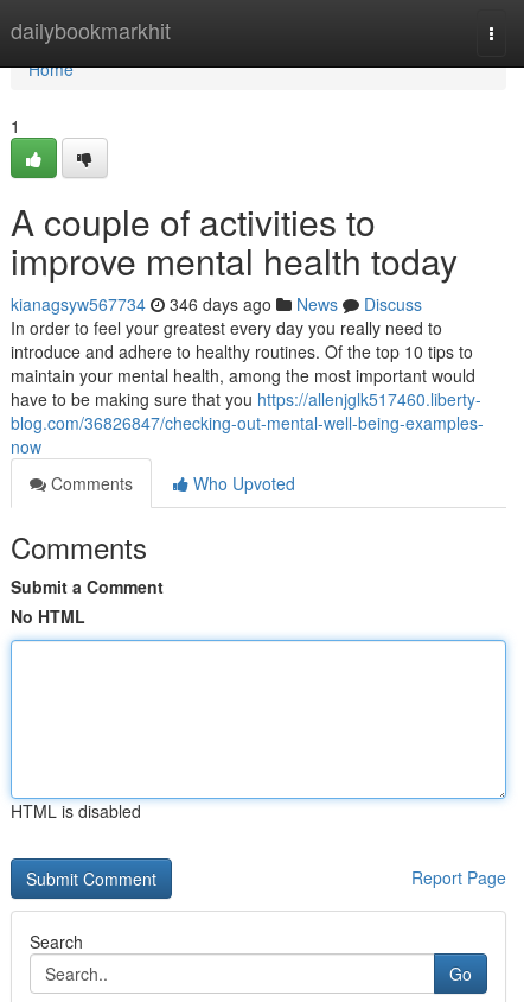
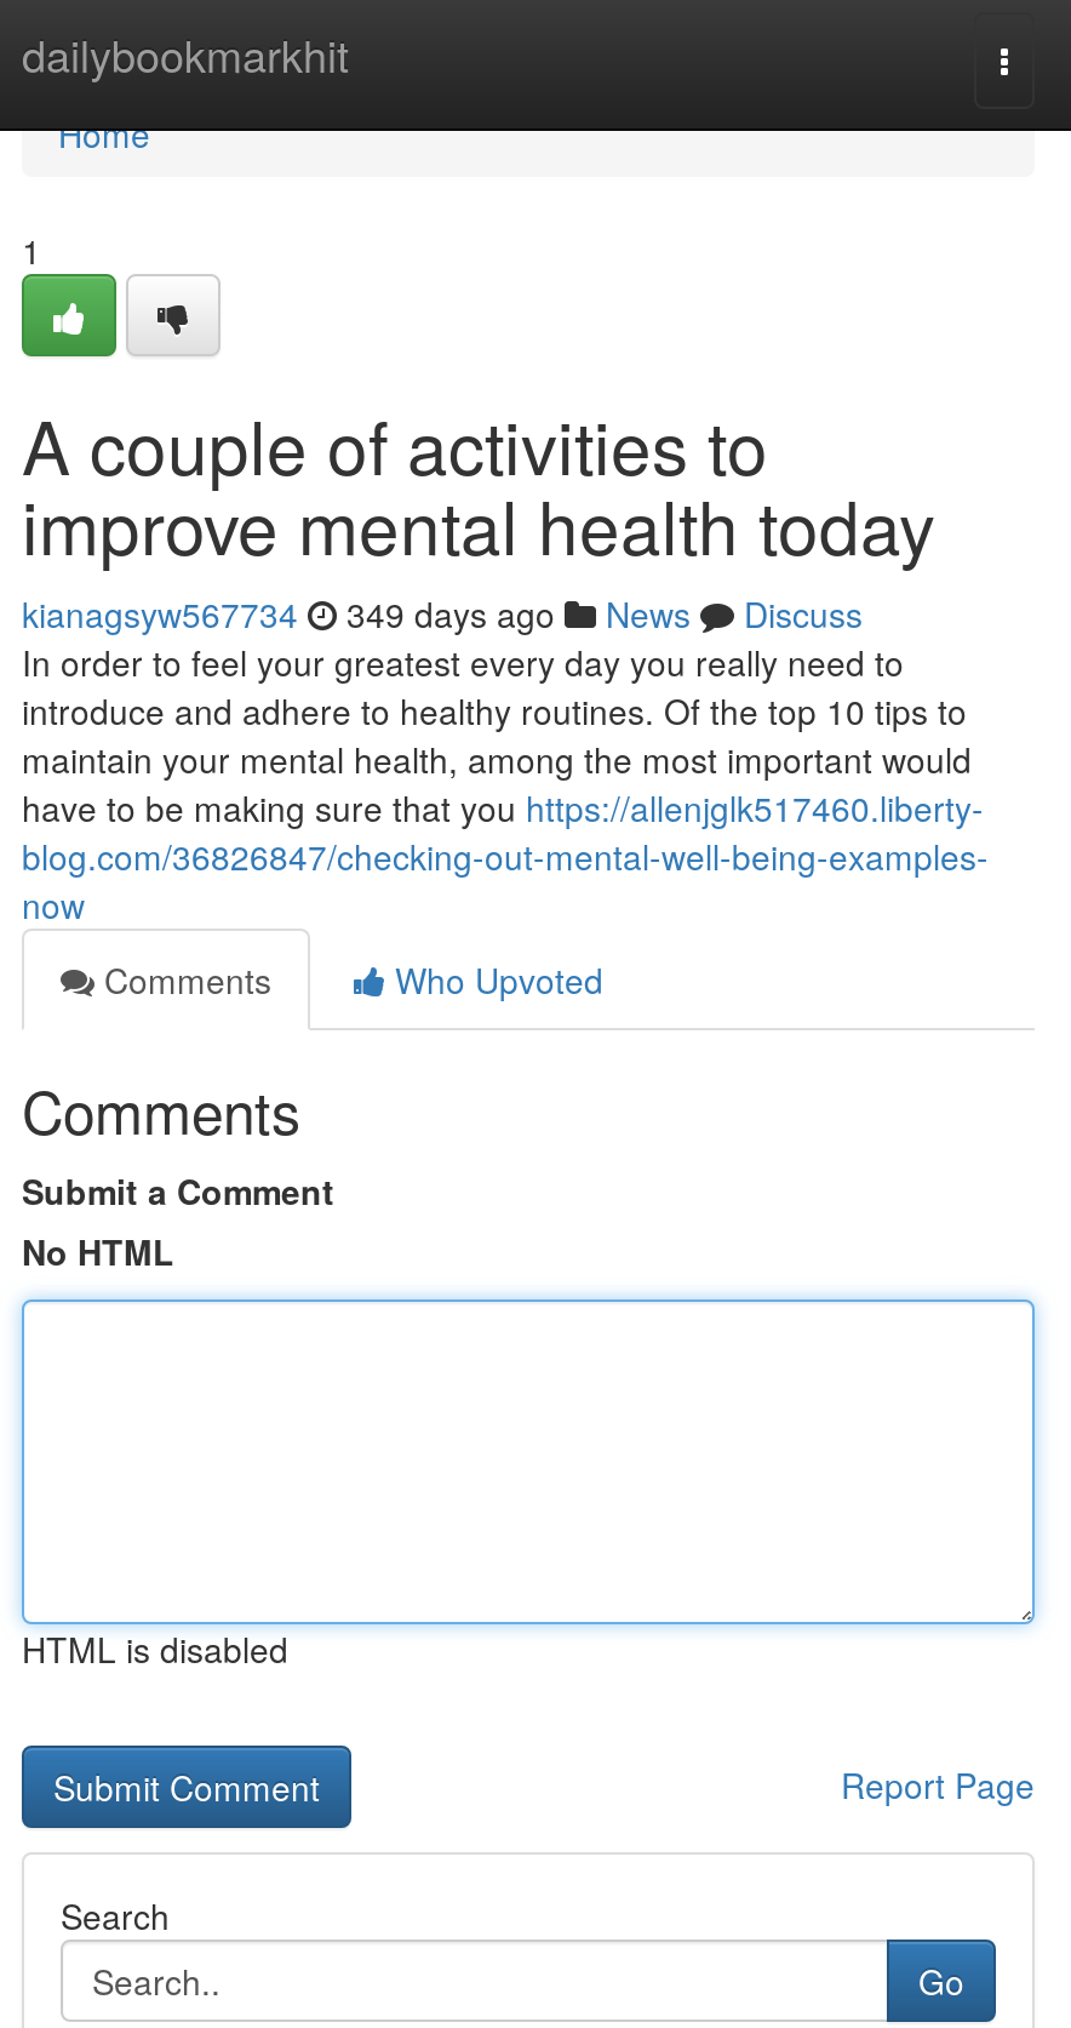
- kianagsyw567734 346 days ago News Discuss
+ kianagsyw567734 349 days ago News Discuss
